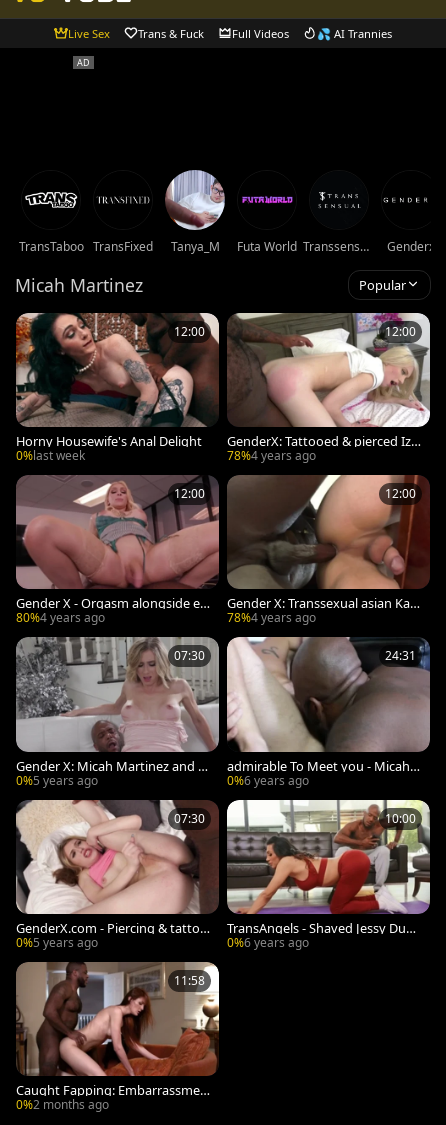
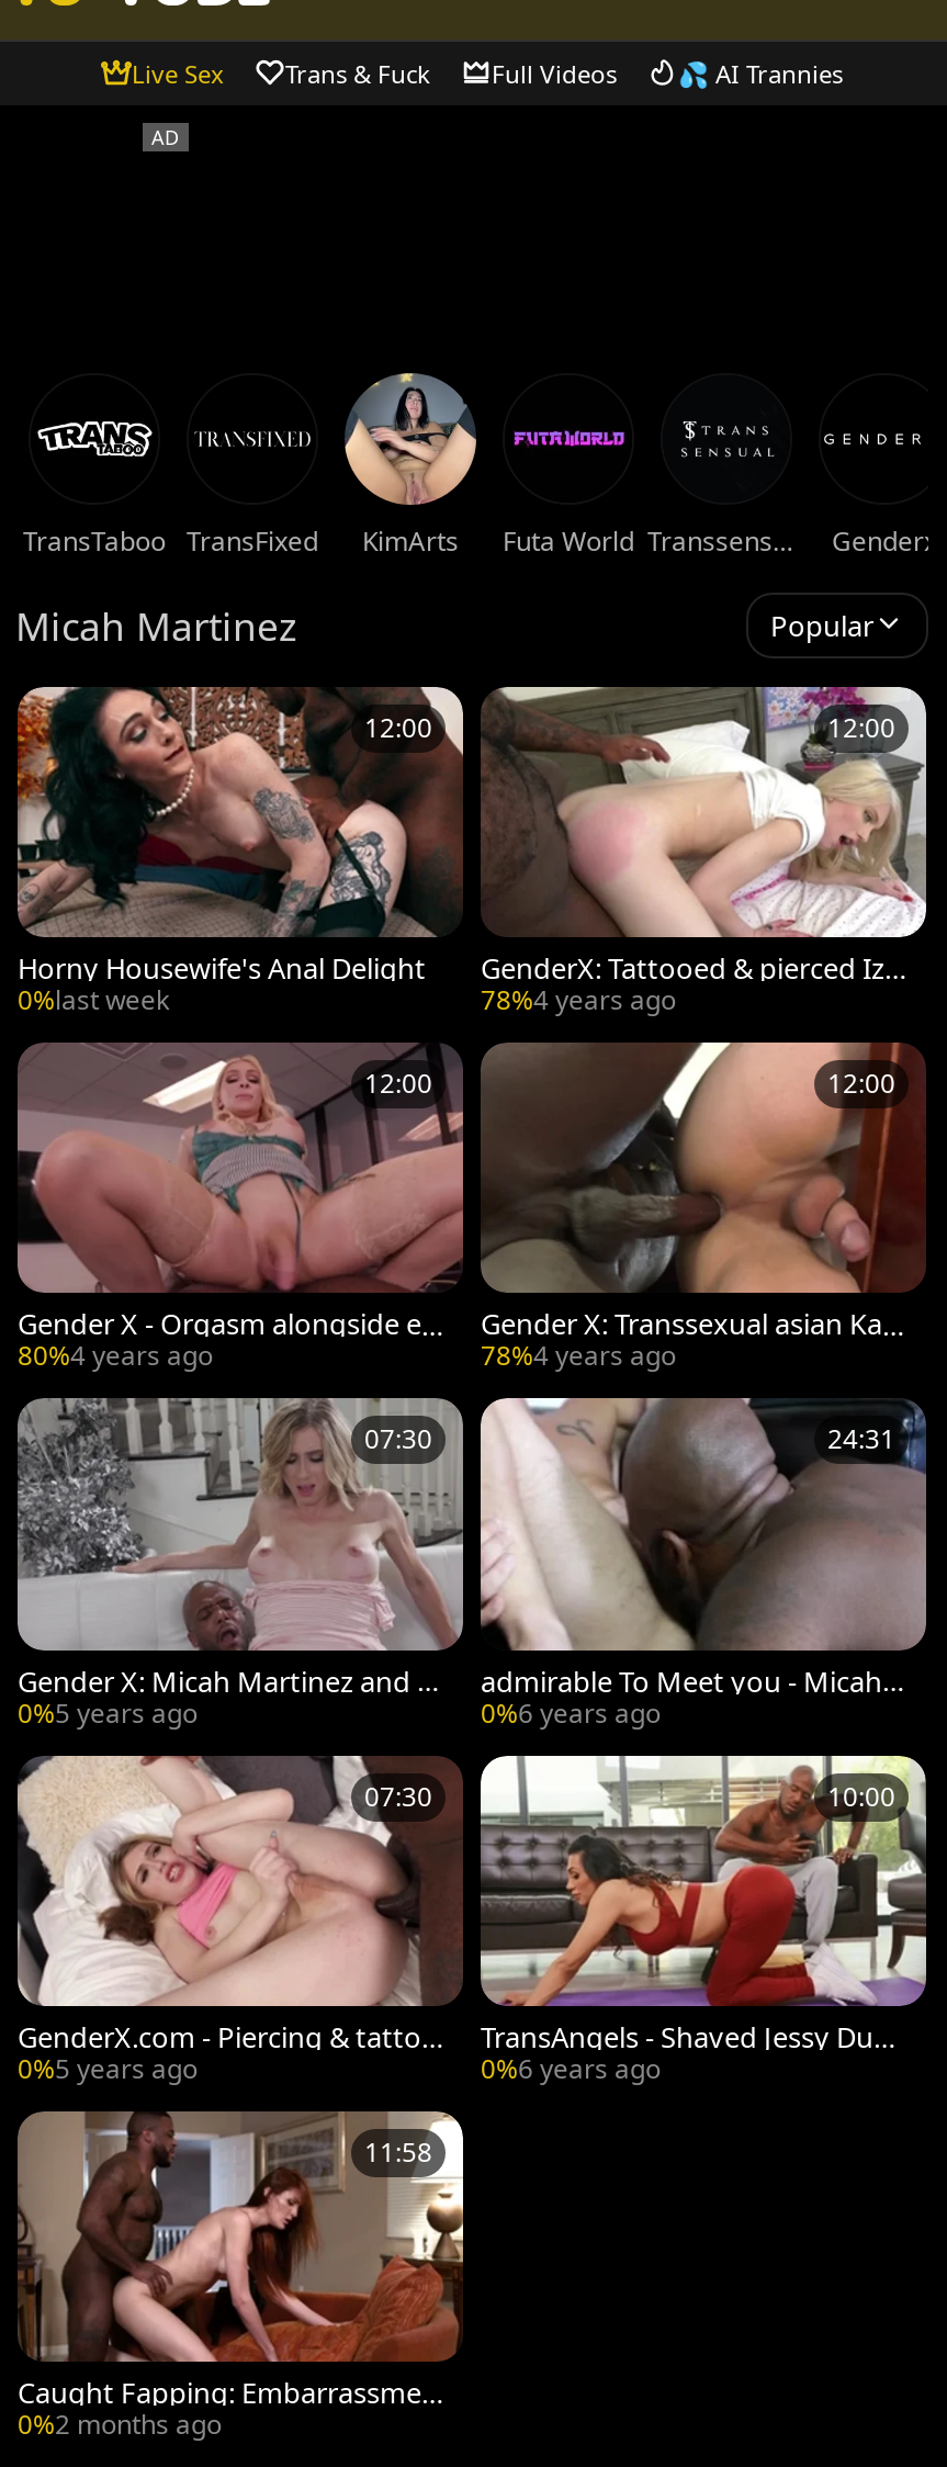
- [image]
- Tanya_M
+ [image]
+ KimArts
